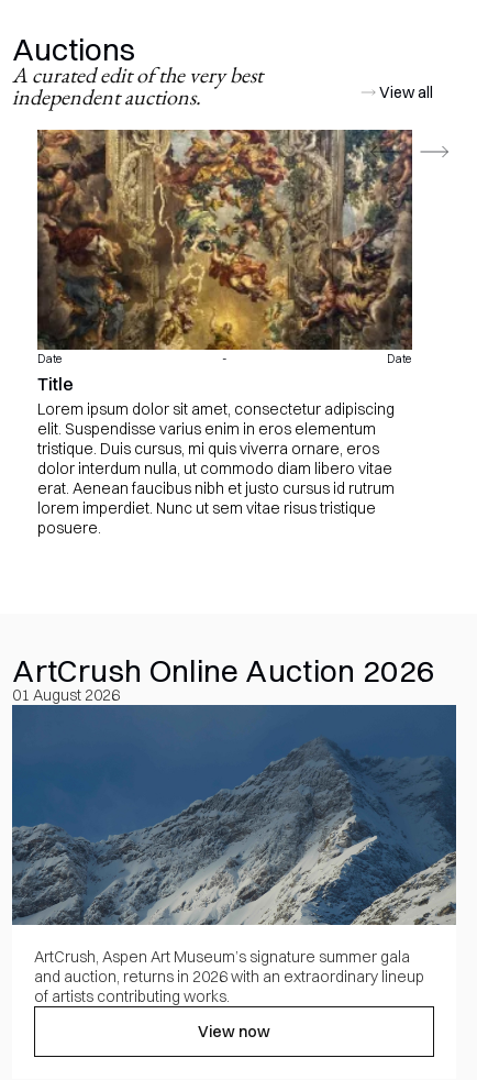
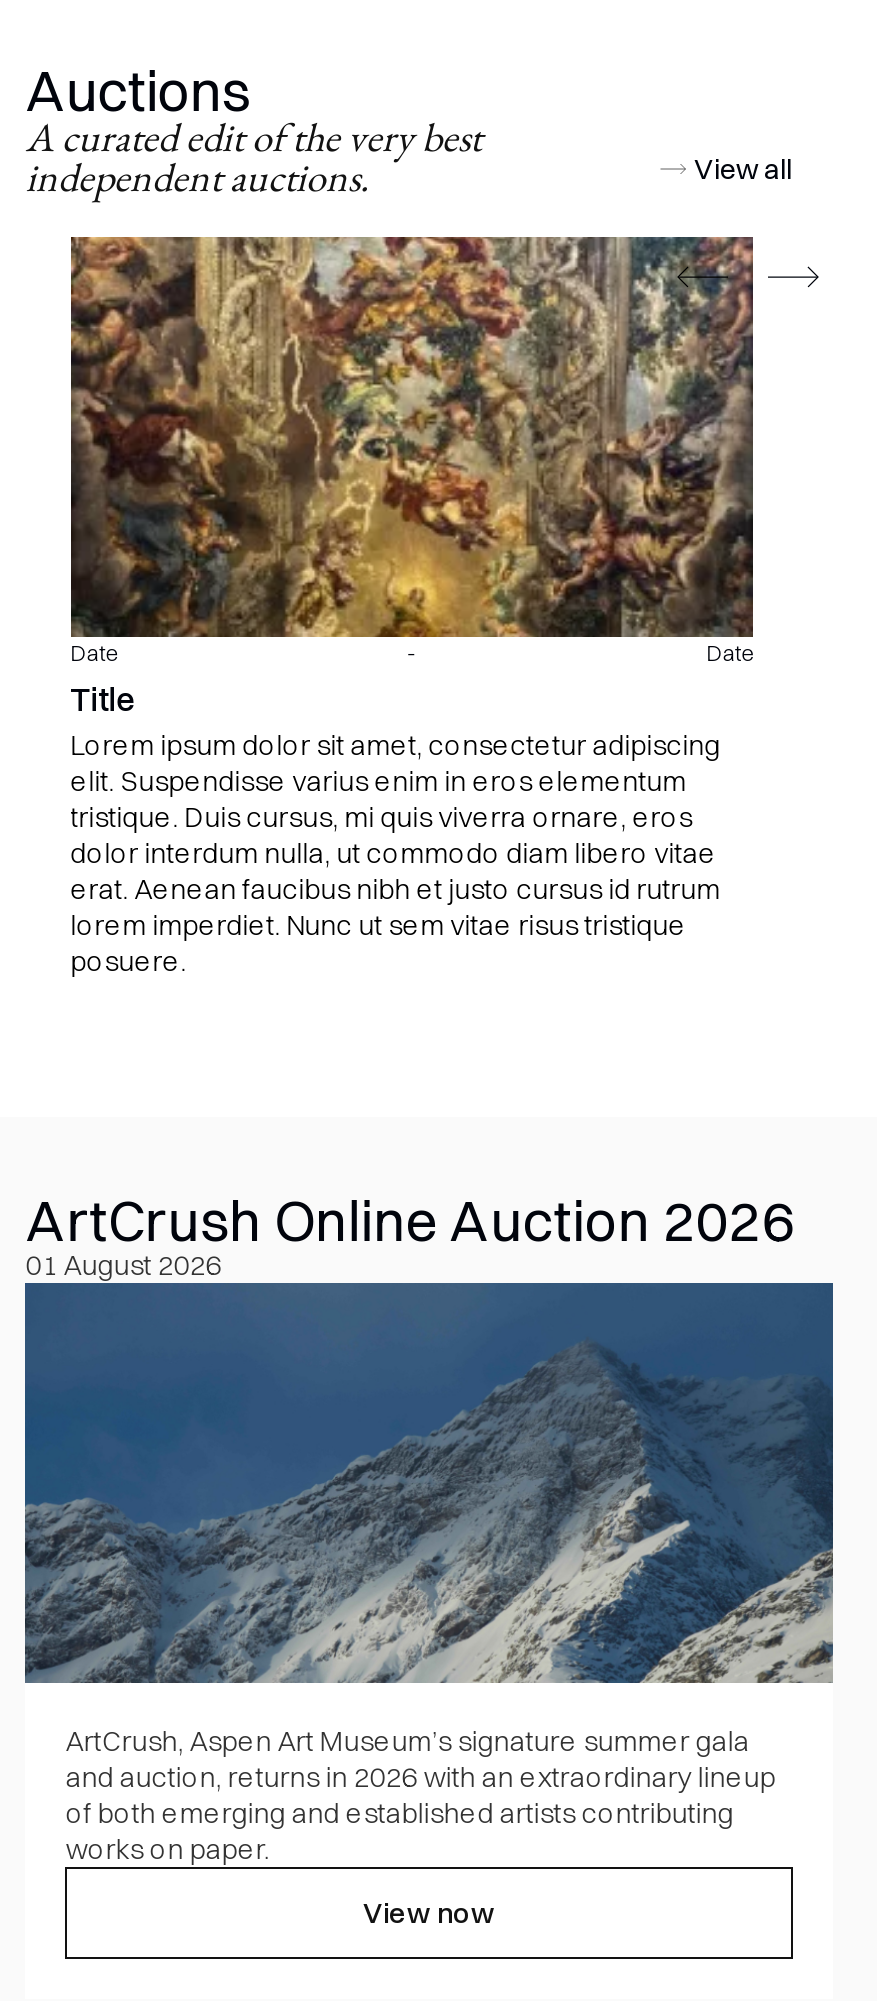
- of artists contributing works.
+ of both emerging and established artists contributing
+ works on paper.
